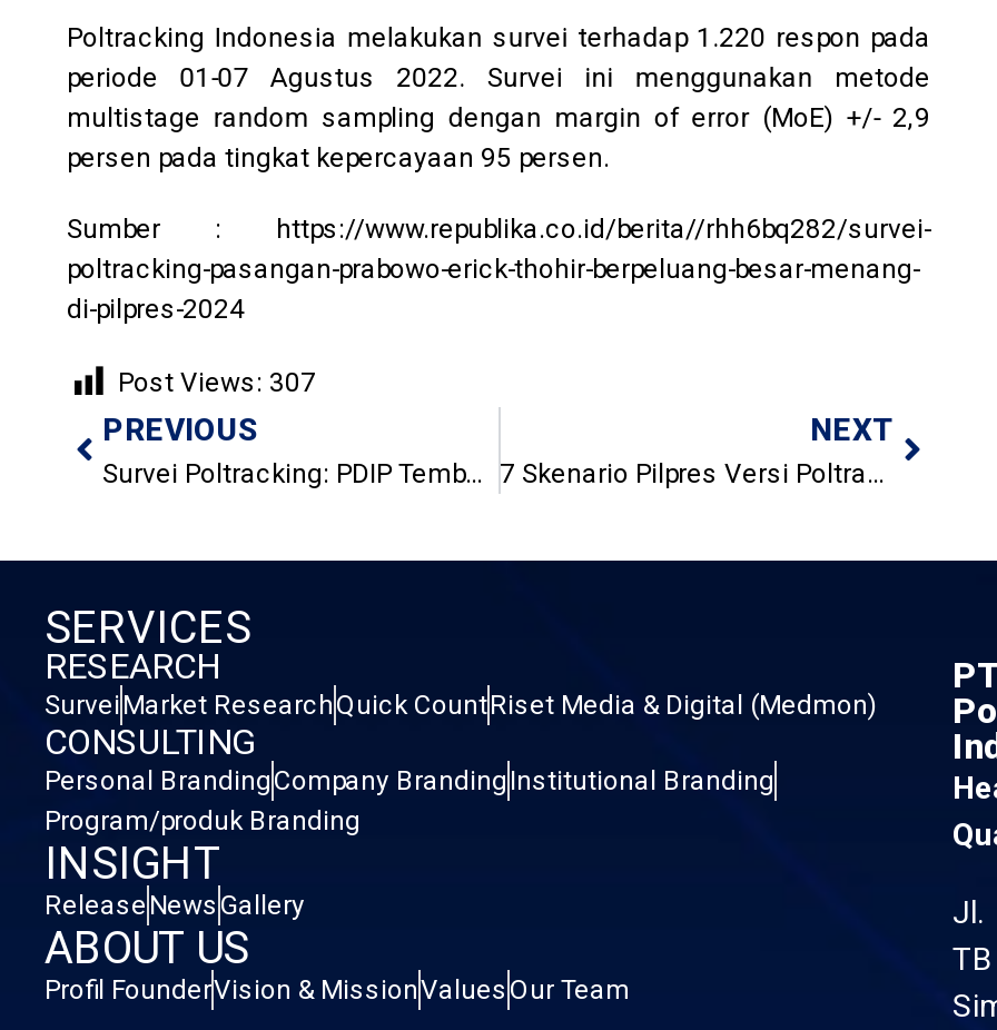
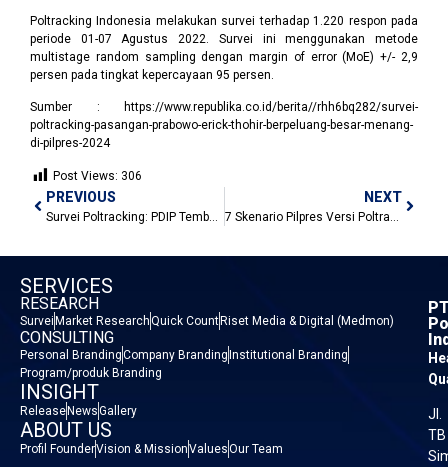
- Post Views: 307
+ Post Views: 306
